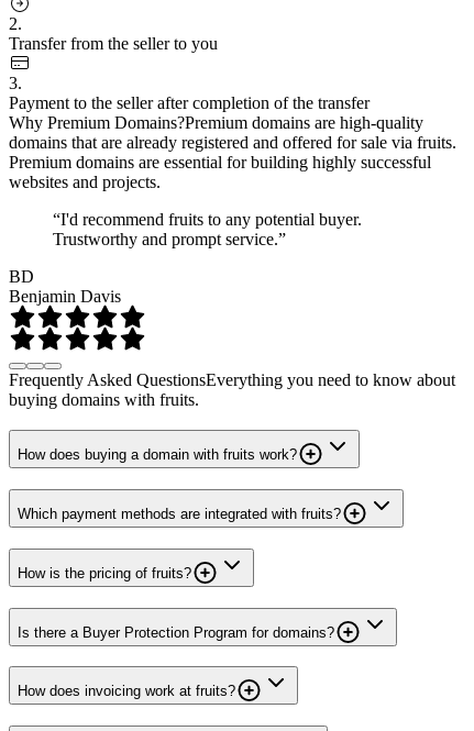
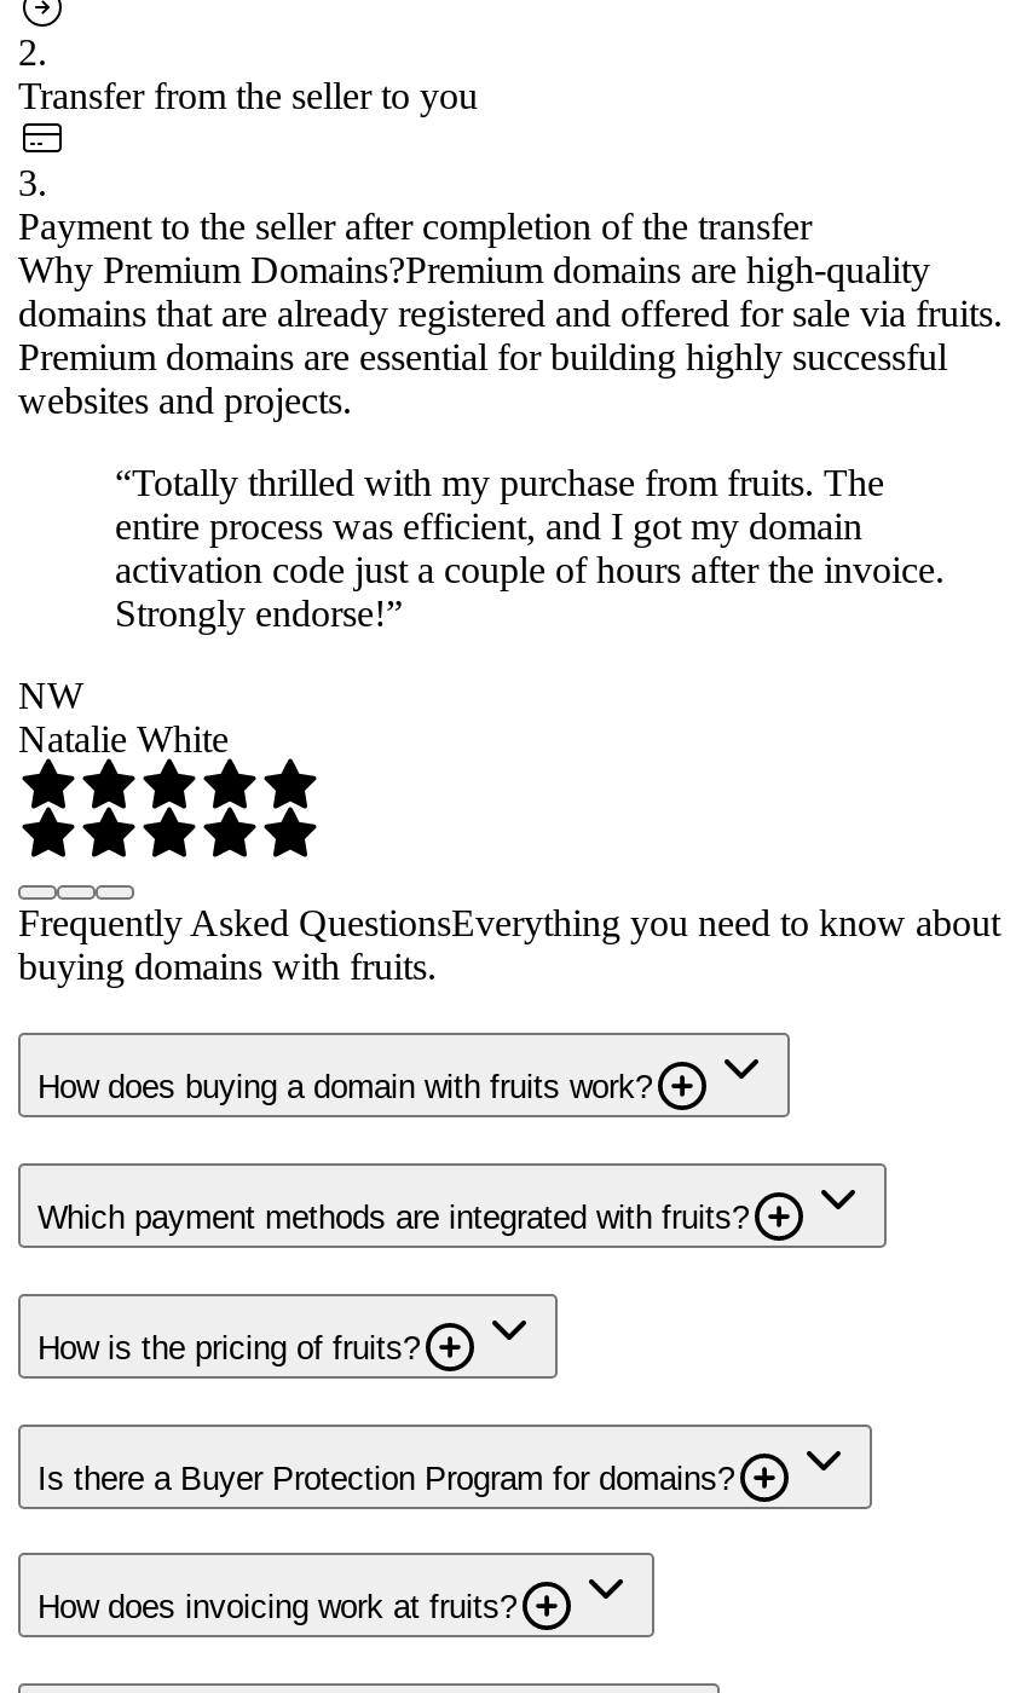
- “I'd recommend fruits to any potential buyer.
- Trustworthy and prompt service.”
+ “Totally thrilled with my purchase from fruits. The
+ entire process was efficient, and I got my domain
+ activation code just a couple of hours after the invoice.
+ Strongly endorse!”

- BD
- Benjamin Davis
+ NW
+ Natalie White
